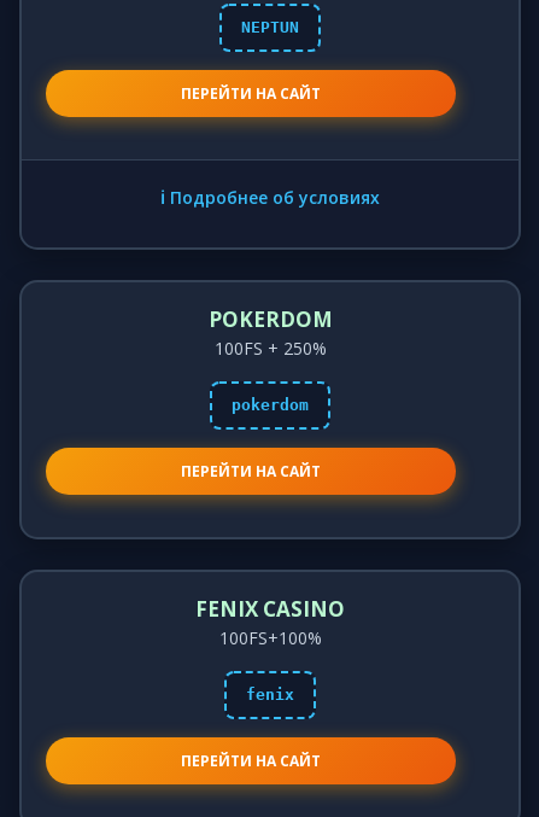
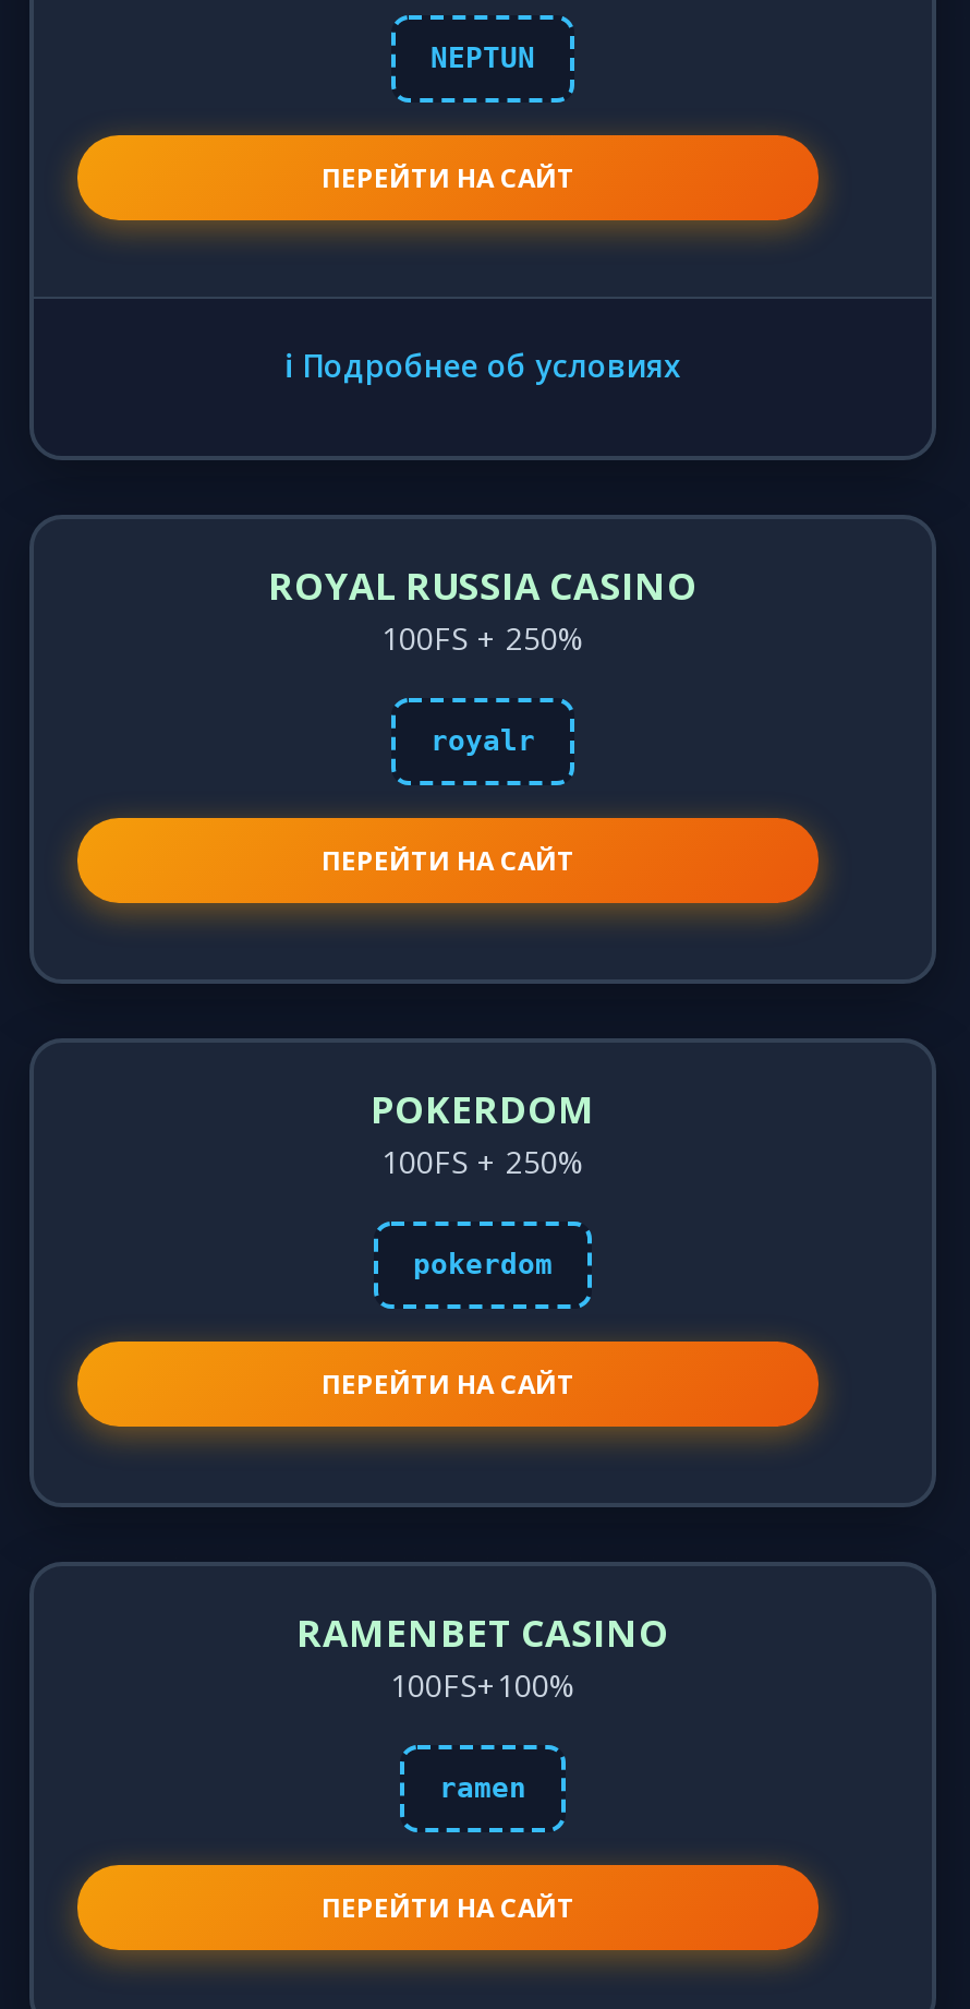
+ ROYAL RUSSIA CASINO
+ 100FS + 250%
+ royalr
+ ПЕРЕЙТИ НА САЙТ

- FENIX CASINO
+ RAMENBET CASINO

- fenix
+ ramen
